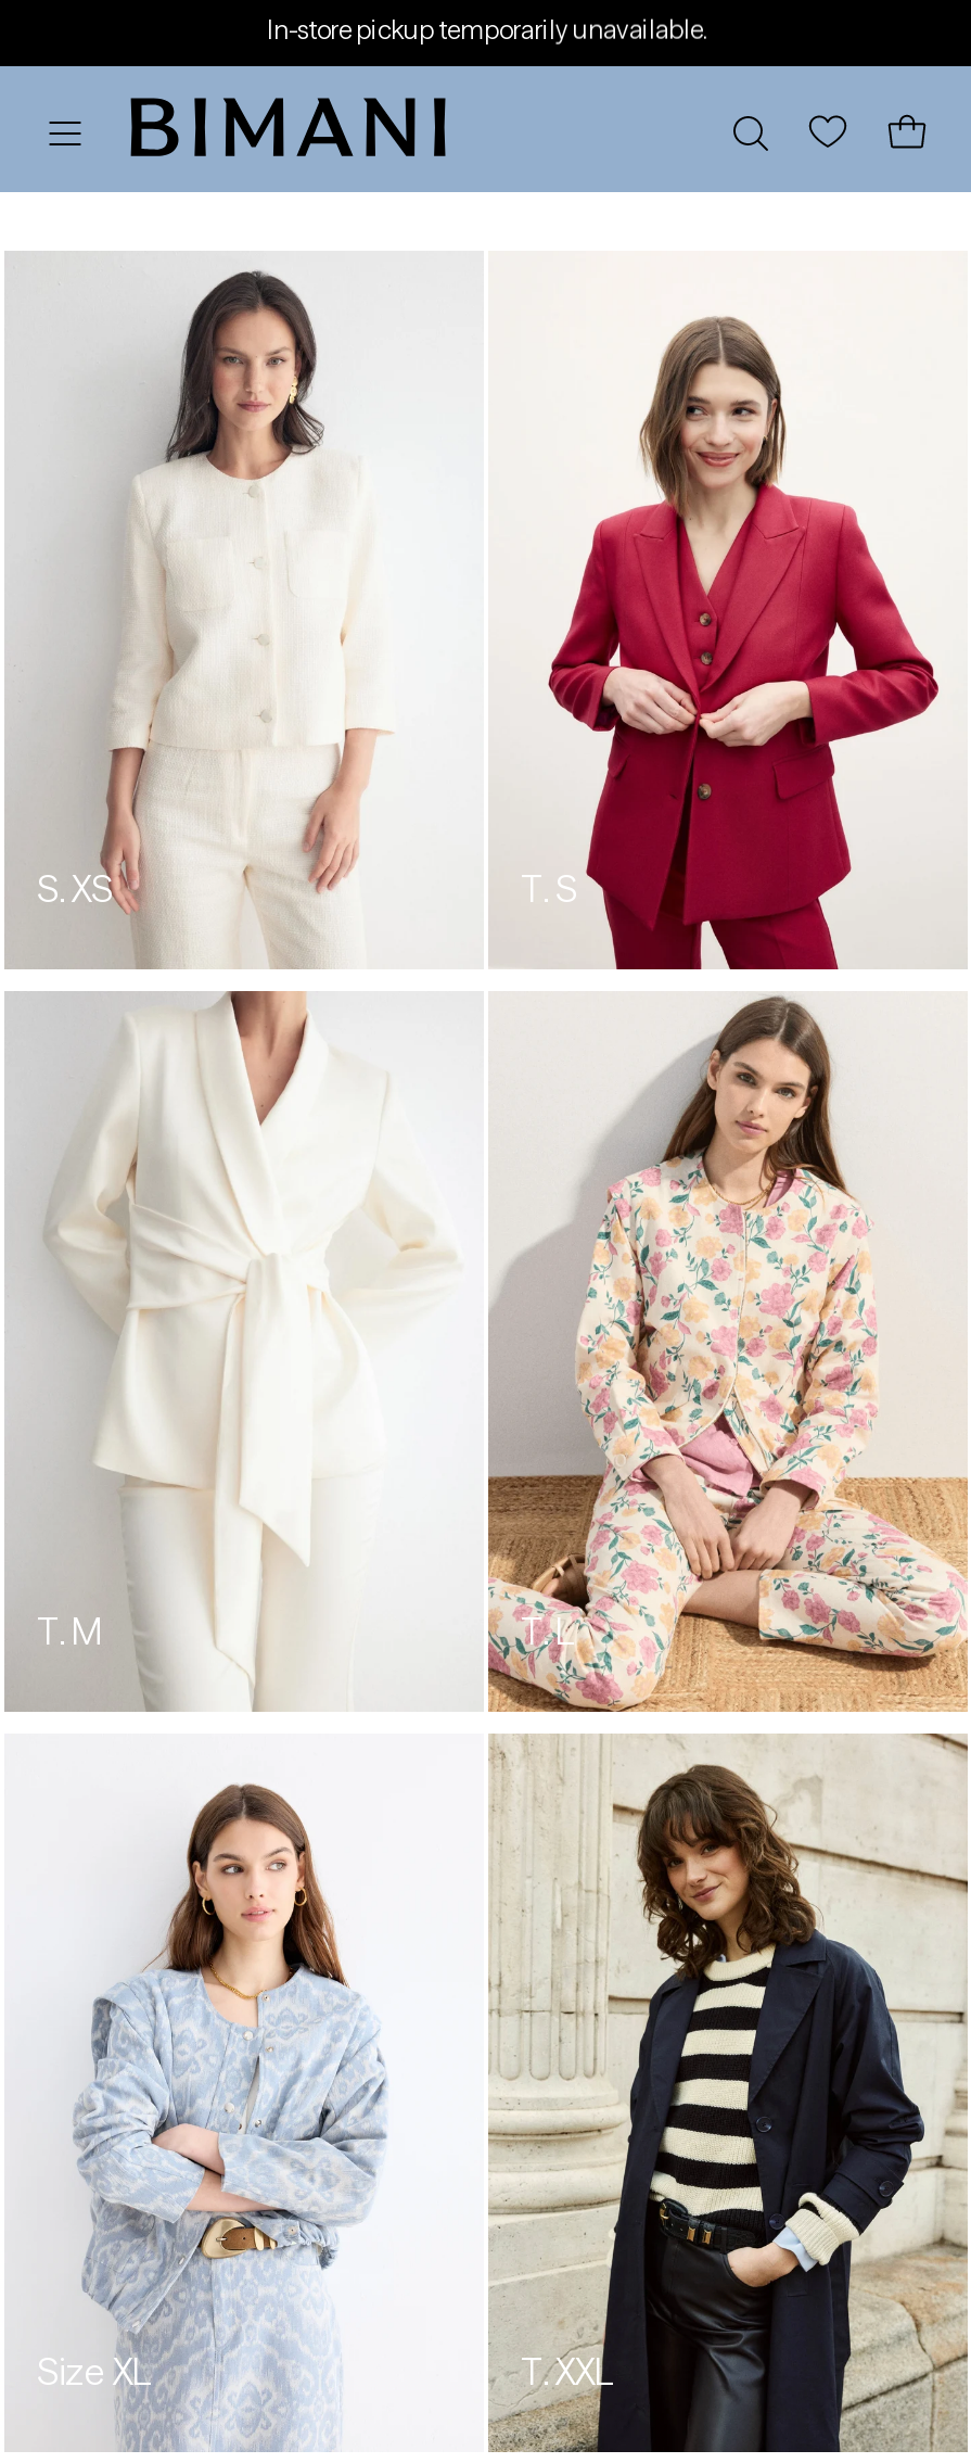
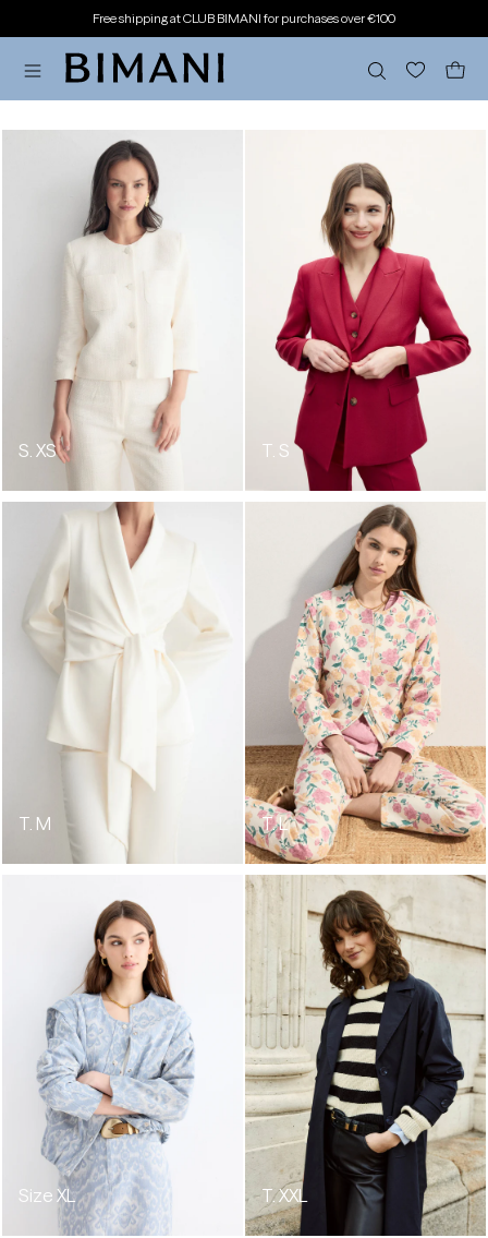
- In-store pickup temporarily unavailable.
+ Free shipping at CLUB BIMANI for purchases over €100
